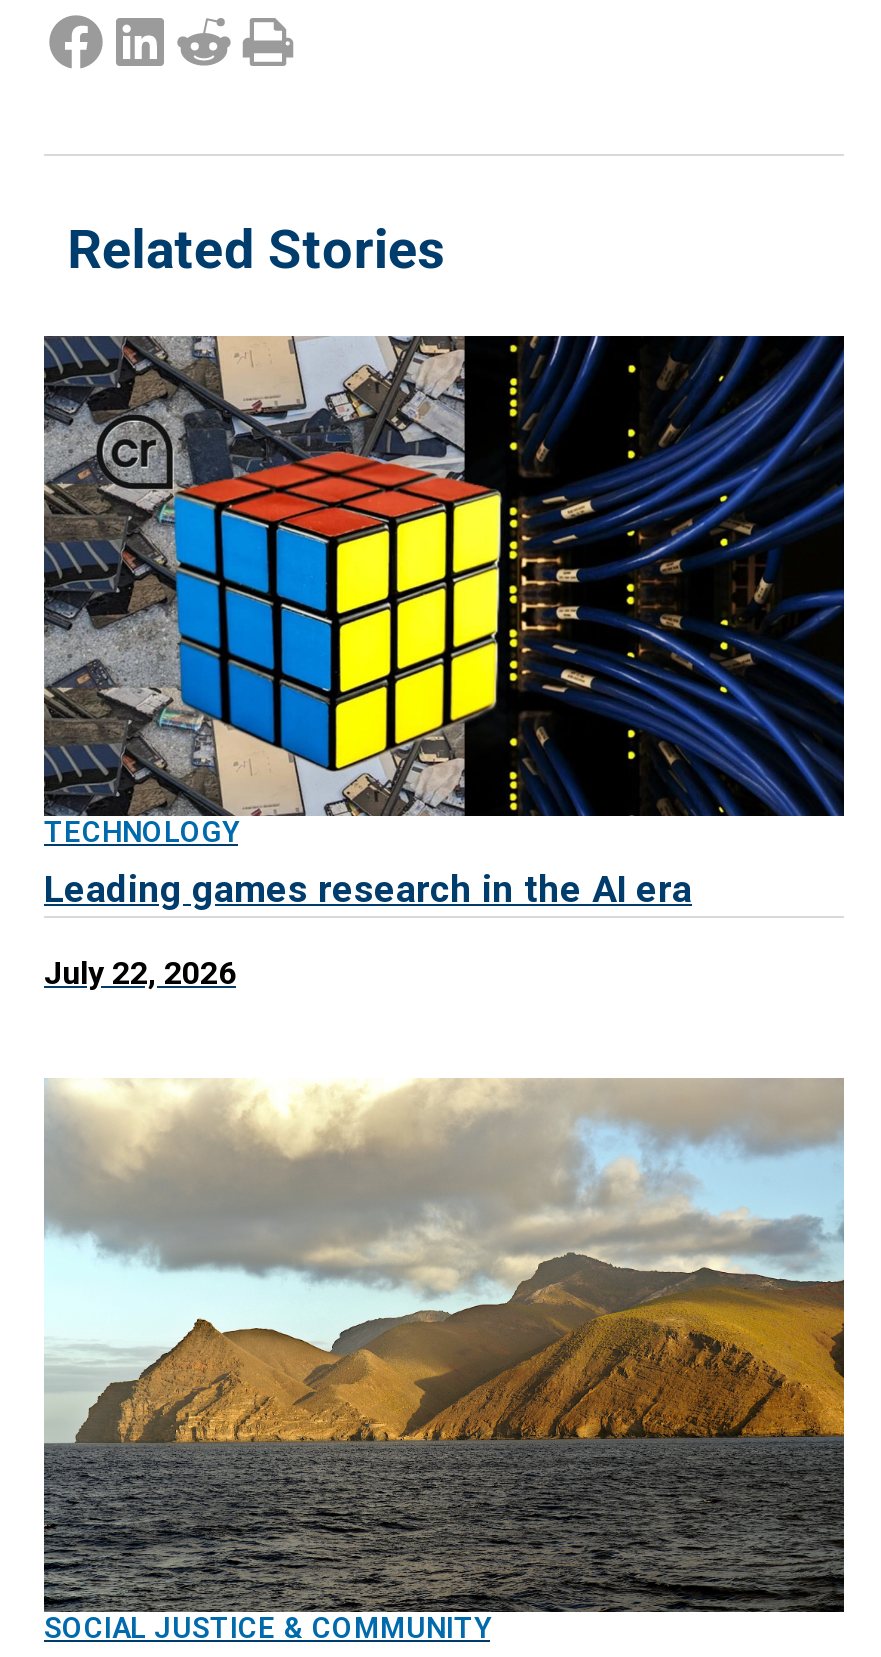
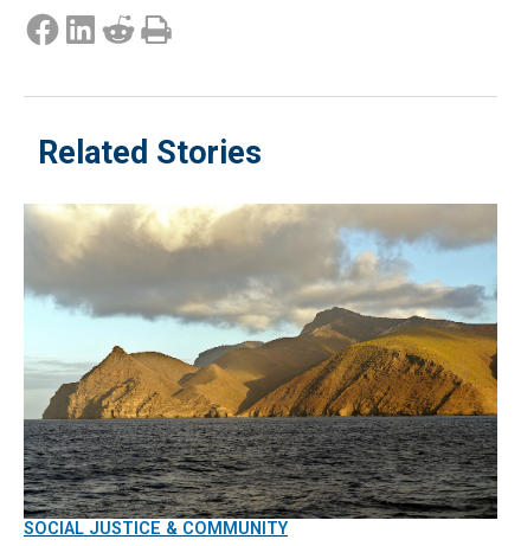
- [image]
- TECHNOLOGY
- Leading games research in the AI era
- July 22, 2026
